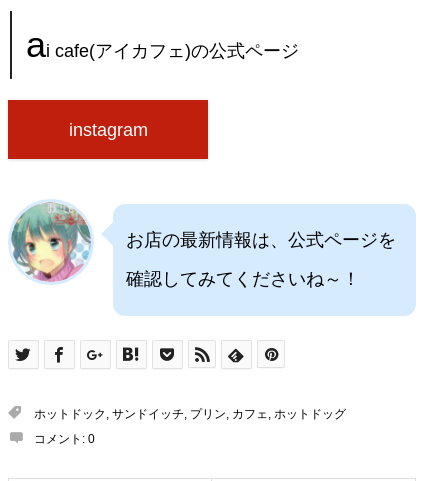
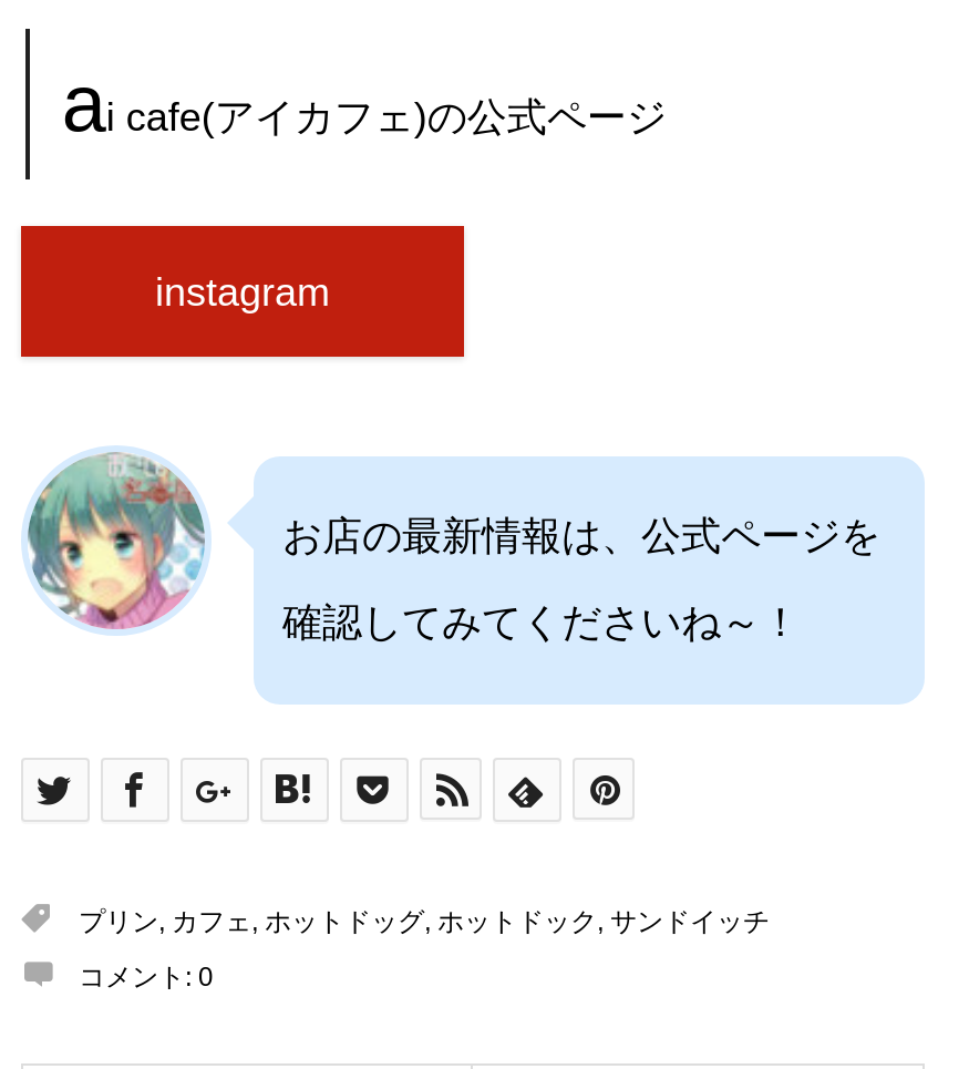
- ホットドック,サンドイッチ,プリン,カフェ,ホットドッグ
+ プリン,カフェ,ホットドッグ,ホットドック,サンドイッチ
